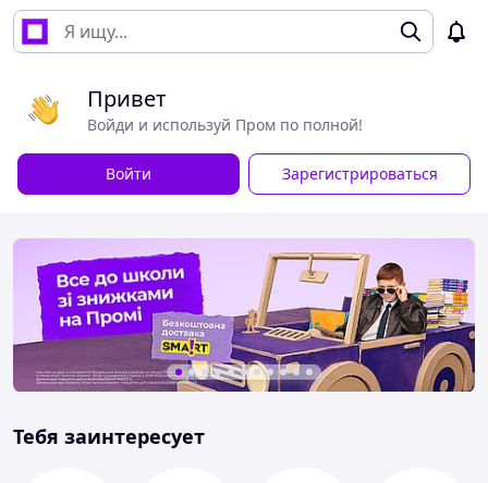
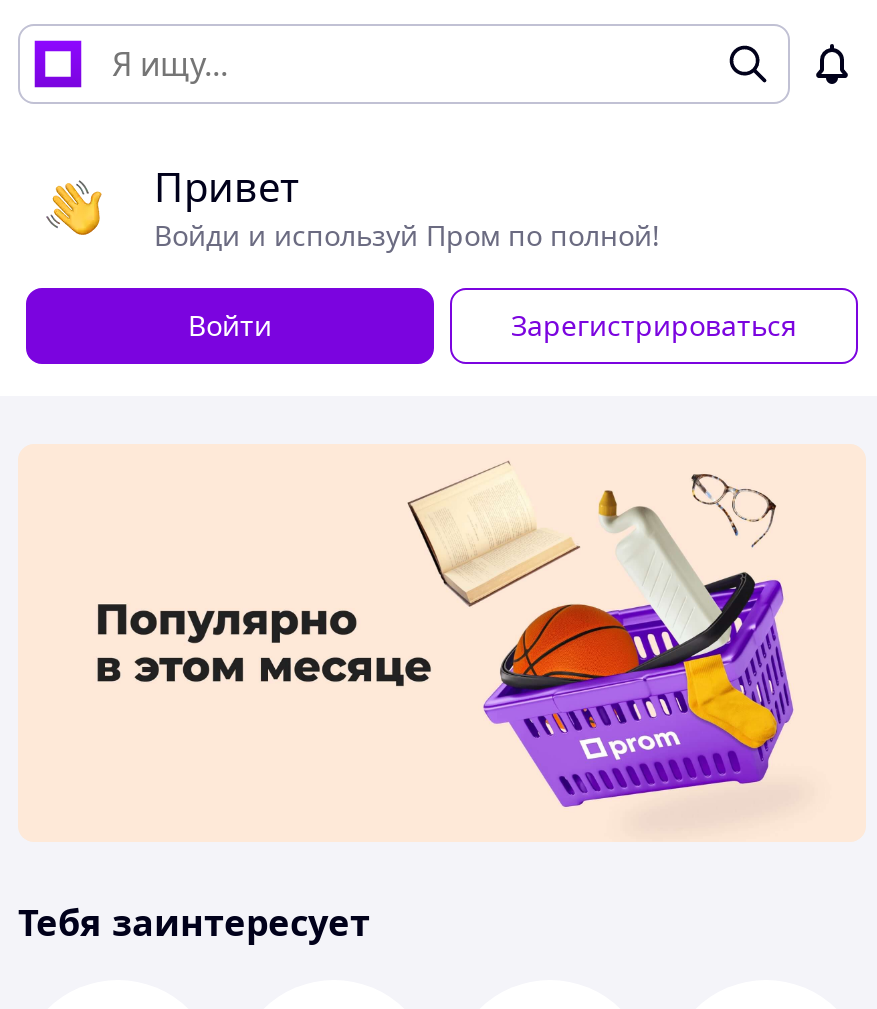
- [image]
+ [image]
